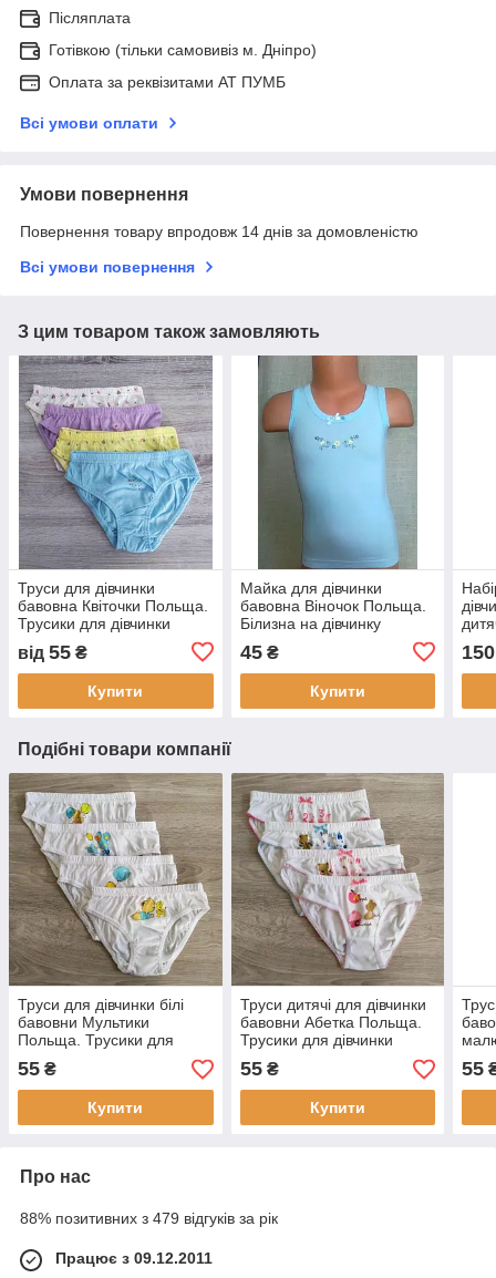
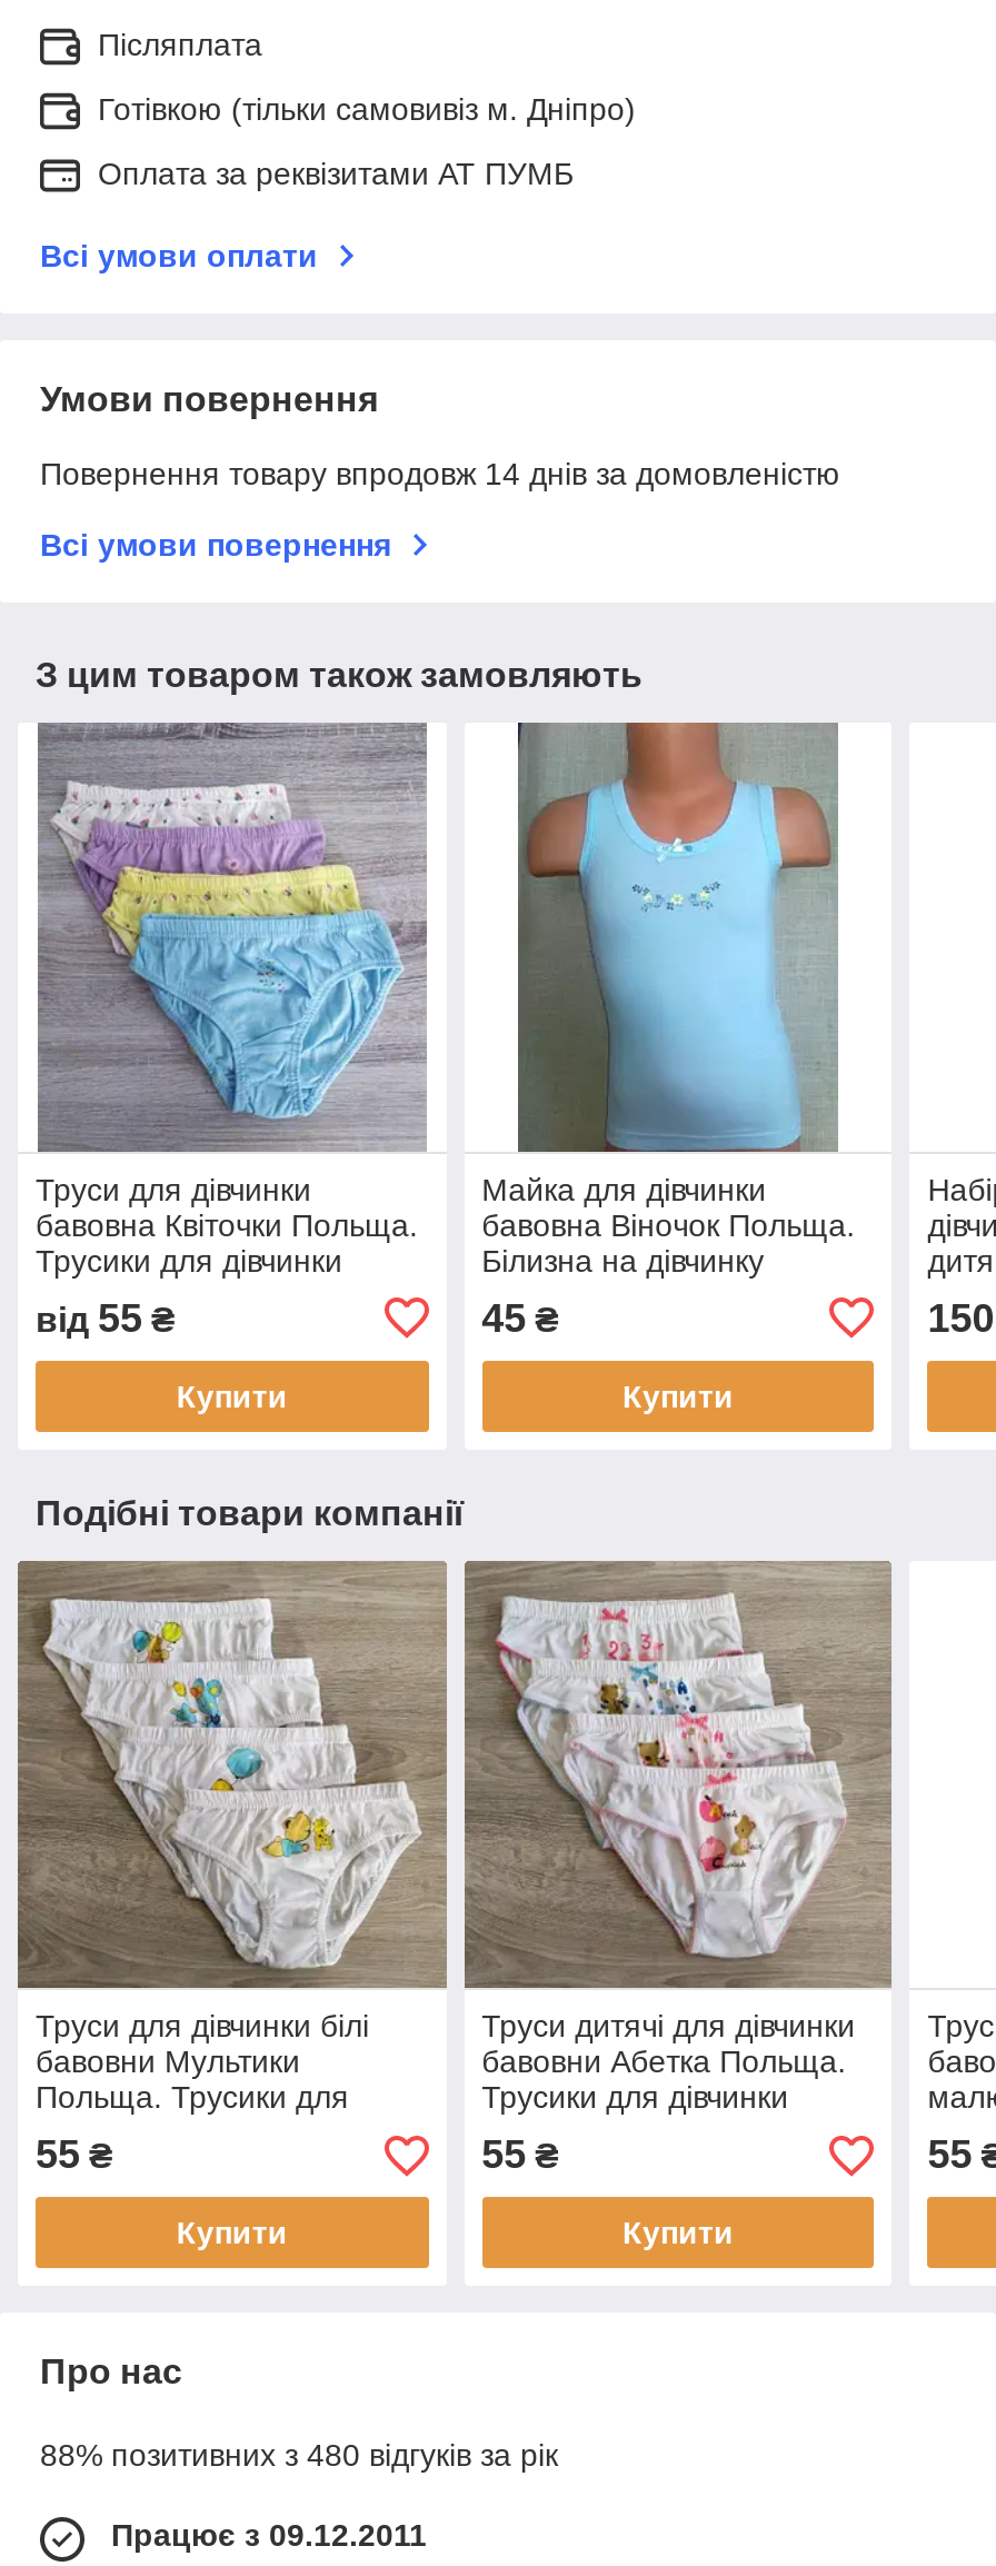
- 88% позитивних з 479 відгуків за рік
+ 88% позитивних з 480 відгуків за рік
